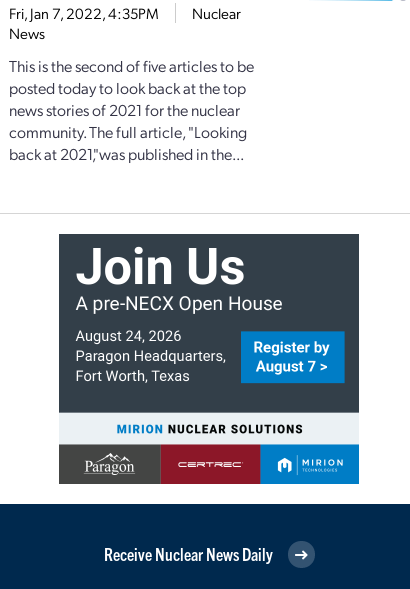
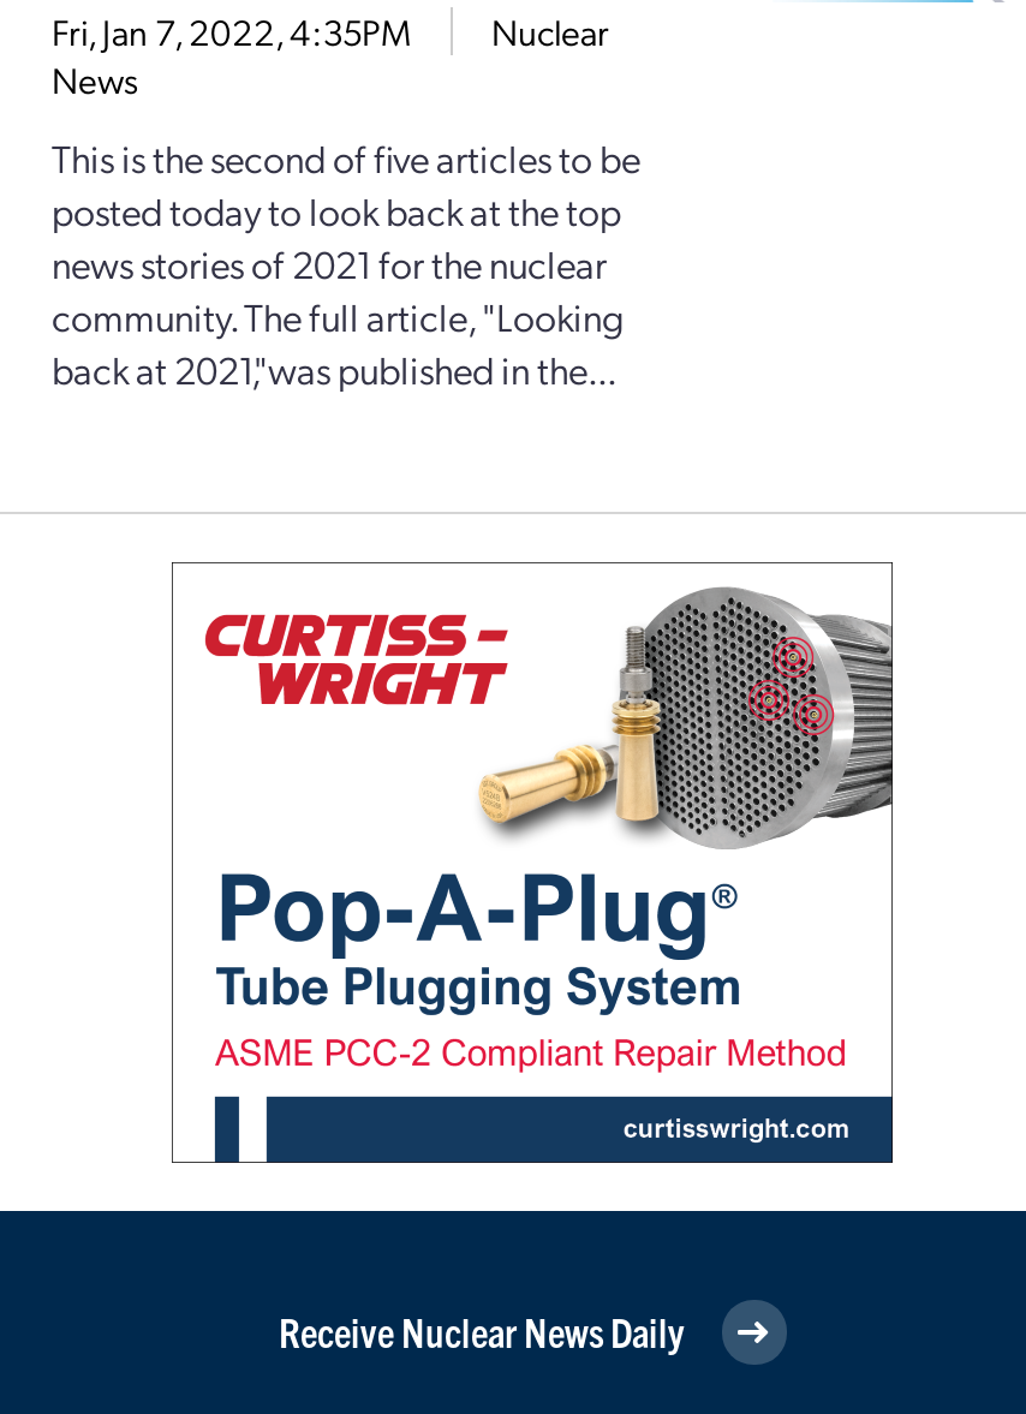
- [image]
+ [image]
